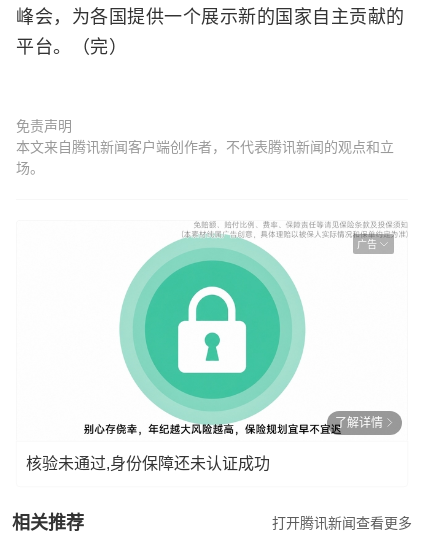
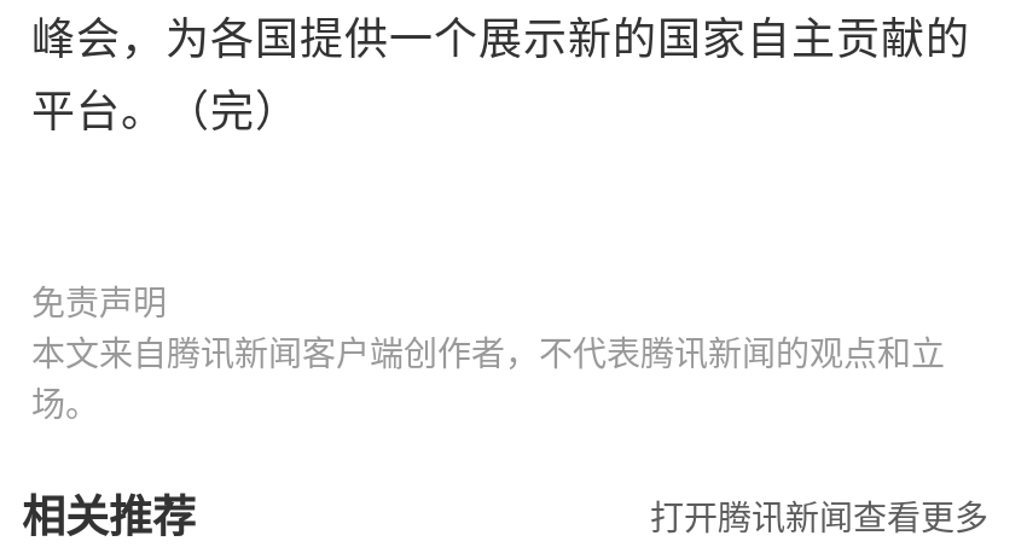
- [image]
- 广告

- 了解详情
- 核验未通过,身份保障还未认证成功
